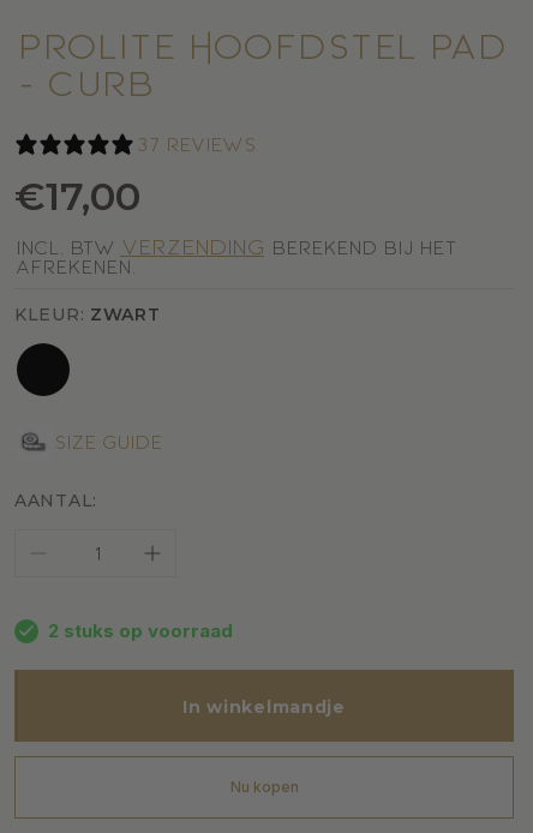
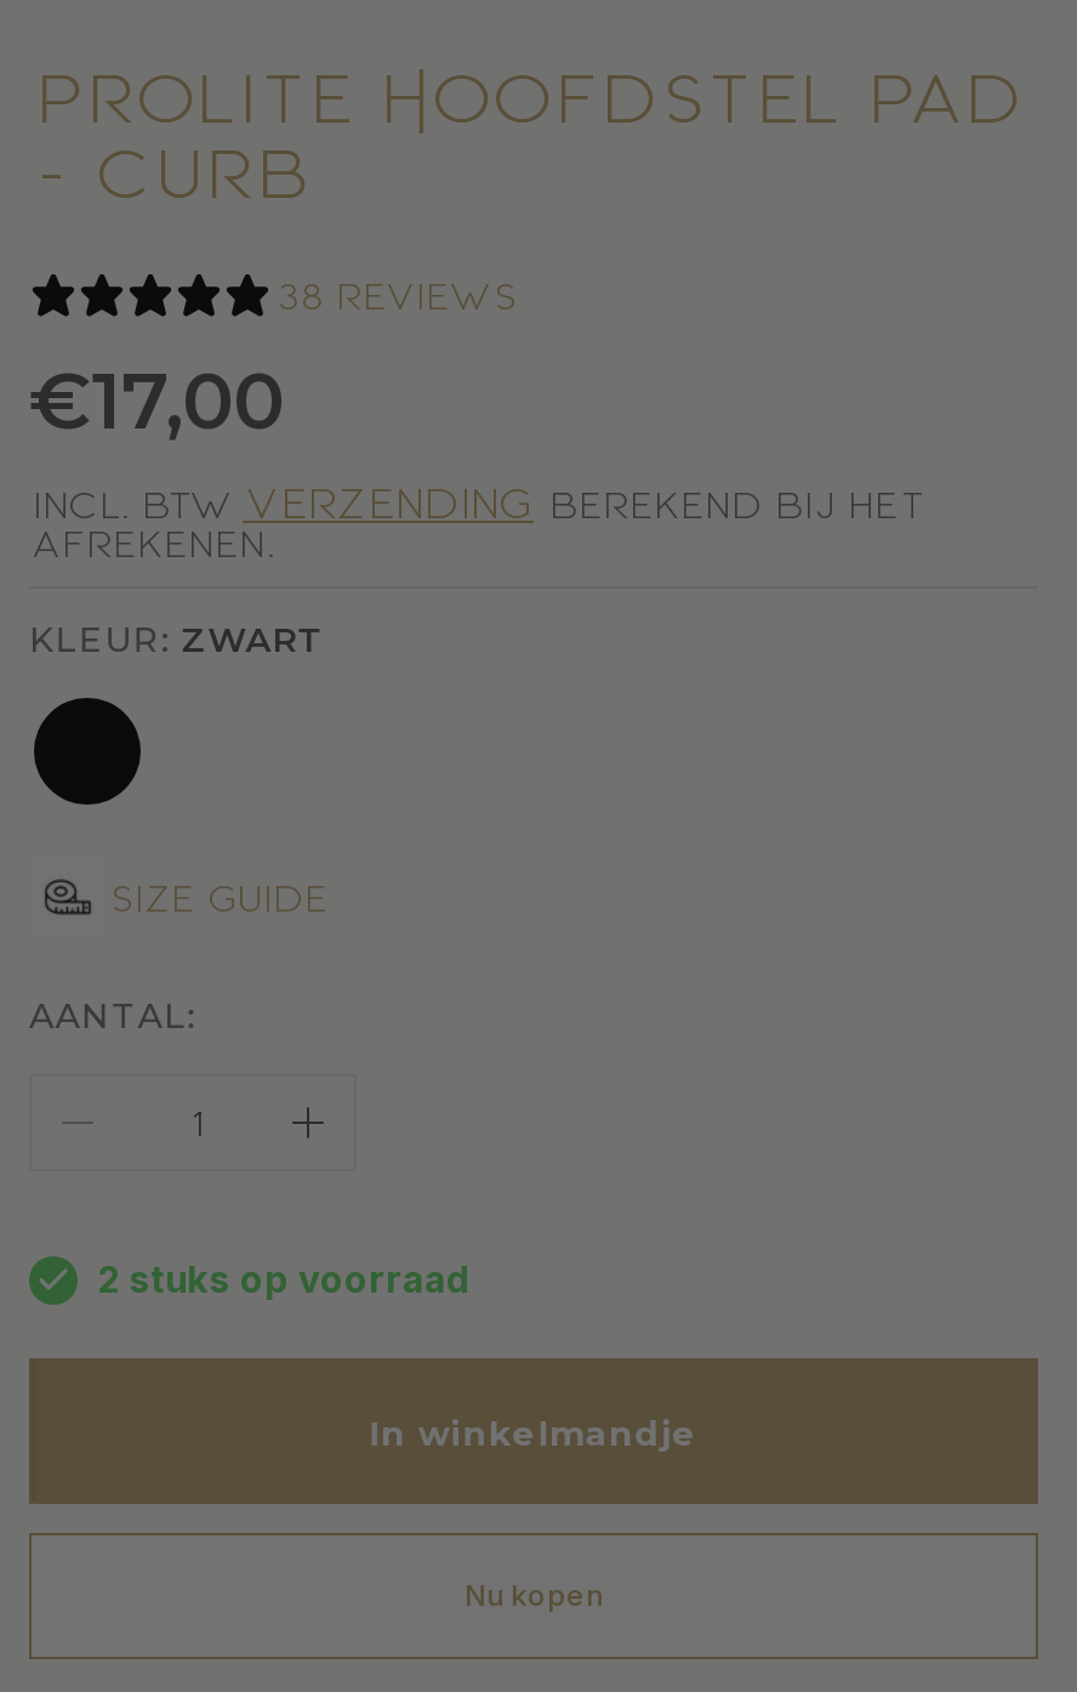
- 37 reviews
+ 38 reviews
